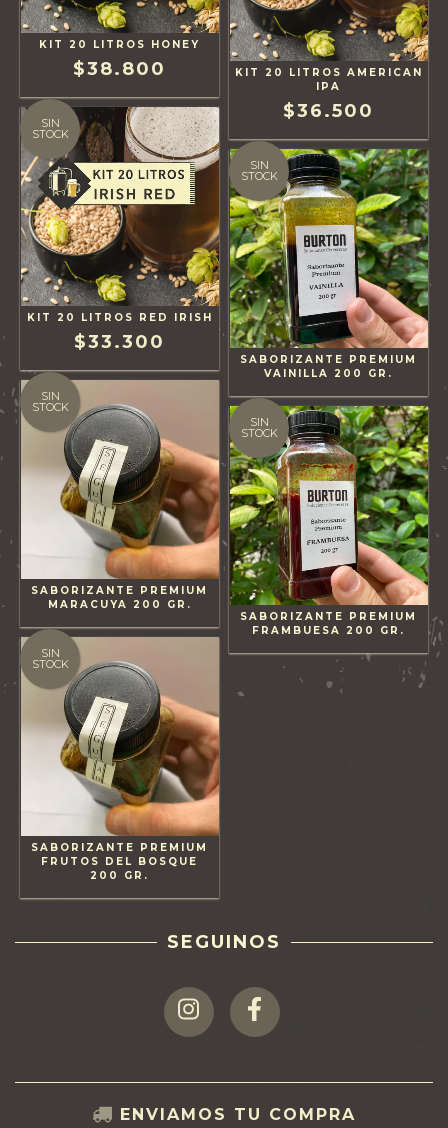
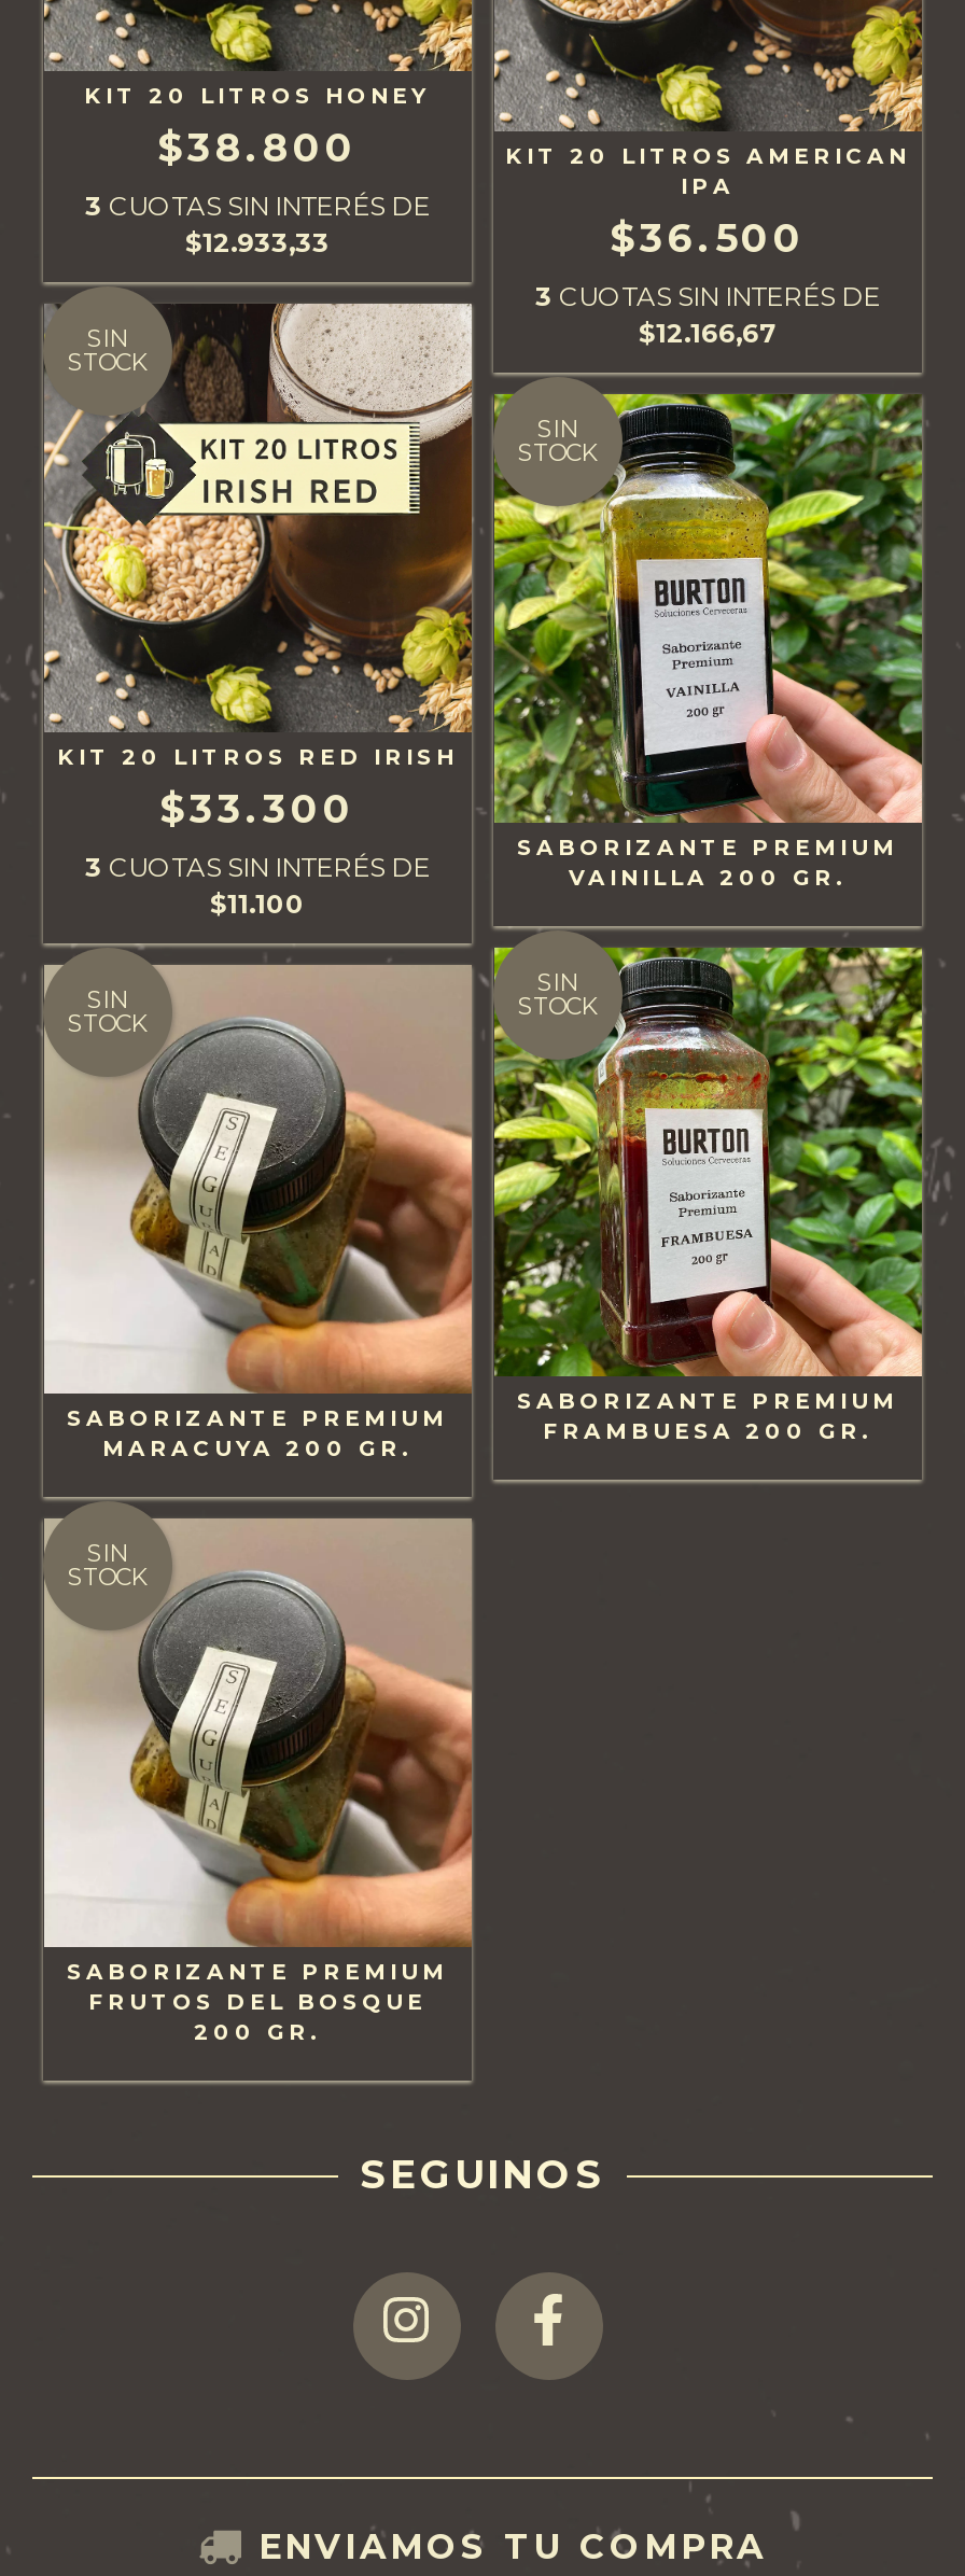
+ 3 CUOTAS SIN INTERÉS DE
+ $12.933,33

+ 3 CUOTAS SIN INTERÉS DE
+ $12.166,67

+ 3 CUOTAS SIN INTERÉS DE
+ $11.100
